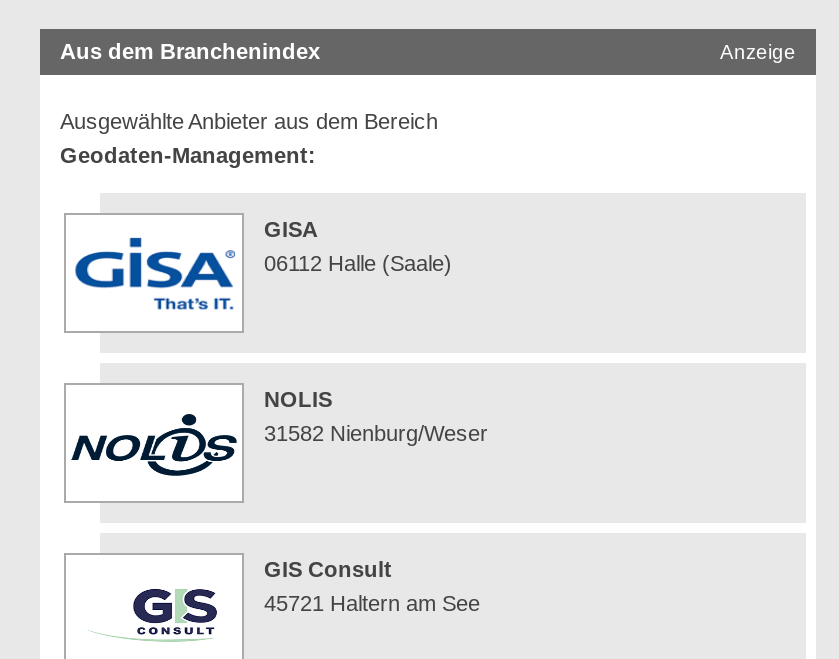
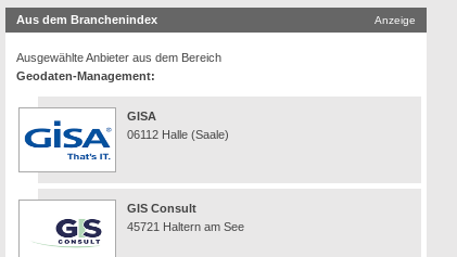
- [image]
- NOLIS
- 31582 Nienburg/Weser
